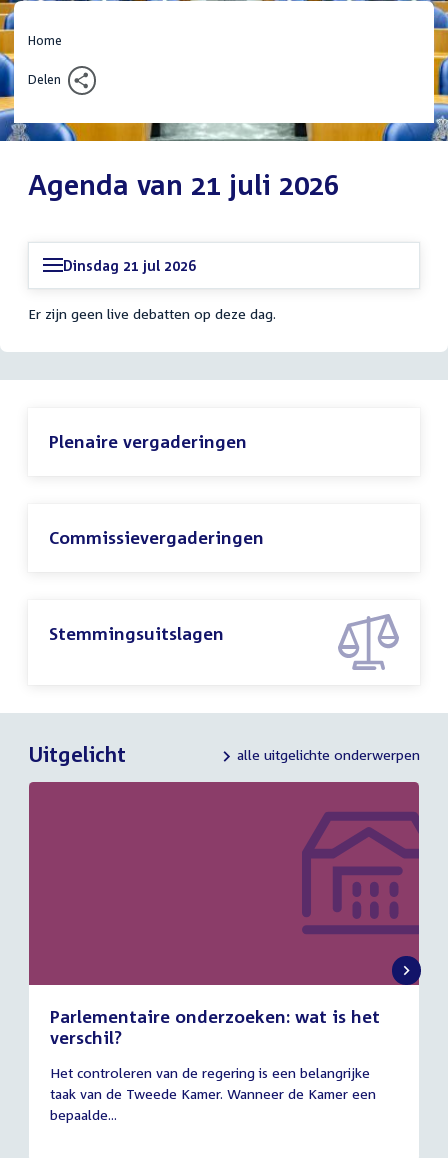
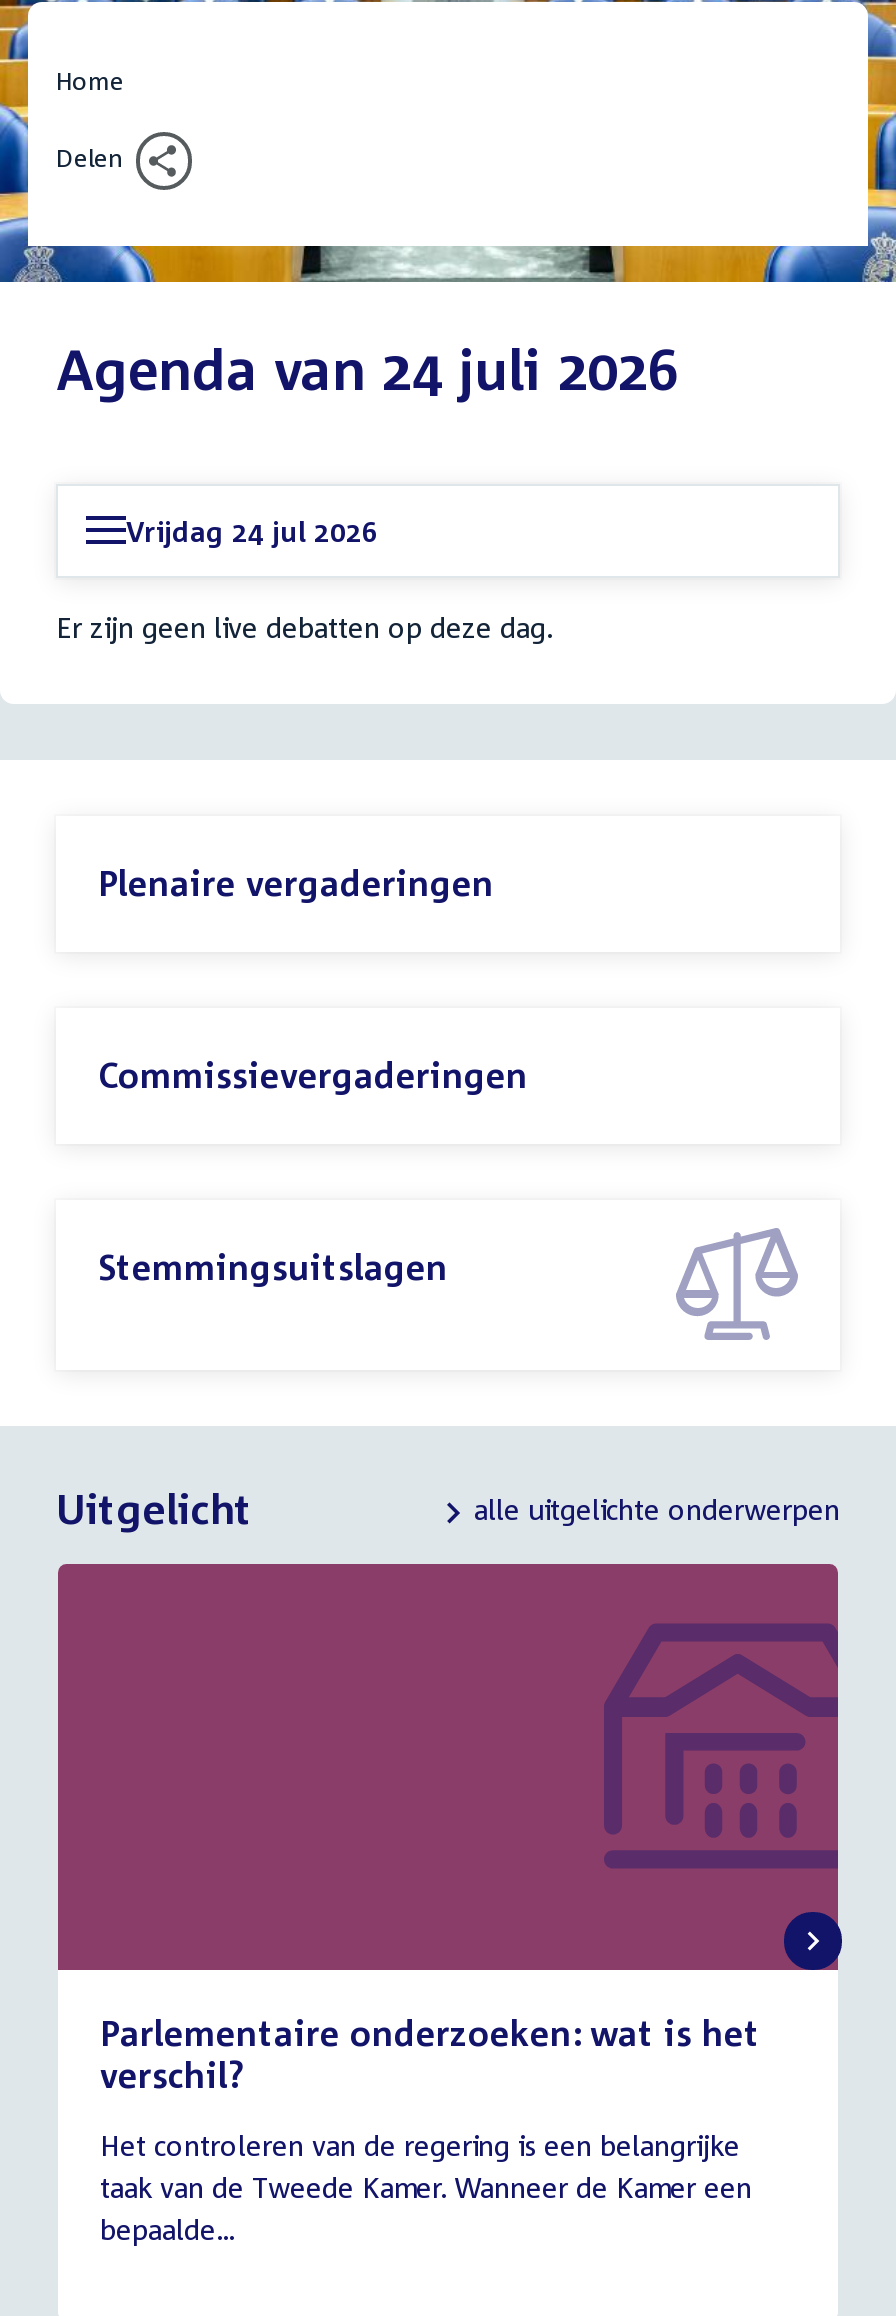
- Agenda van 21 juli 2026
+ Agenda van 24 juli 2026

- Dinsdag 21 jul 2026
+ Vrijdag 24 jul 2026
